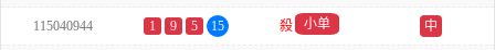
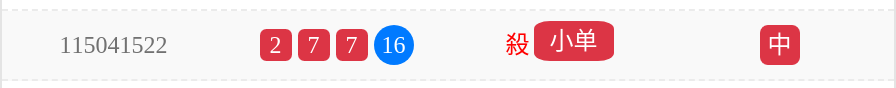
- 115040944
+ 115041522

- 1
+ 2

- 9
+ 7

- 5
+ 7

- 15
+ 16
